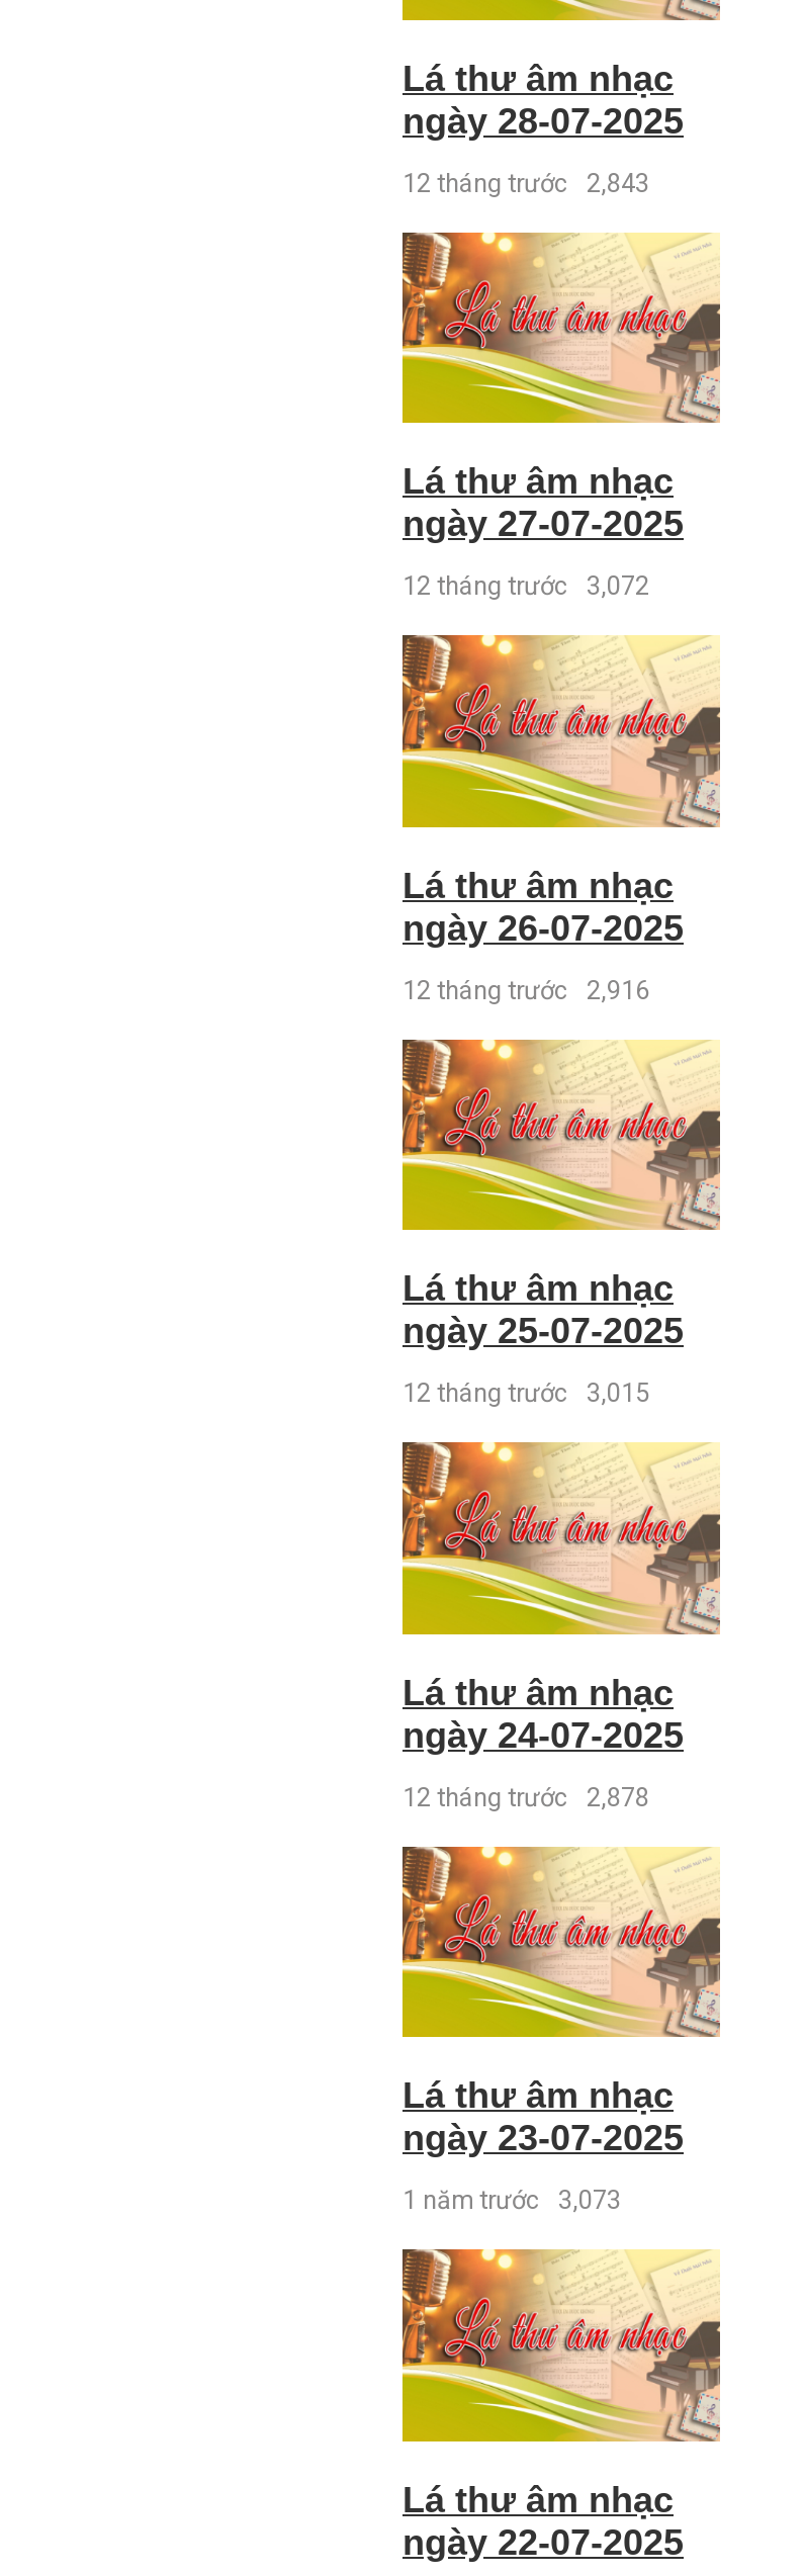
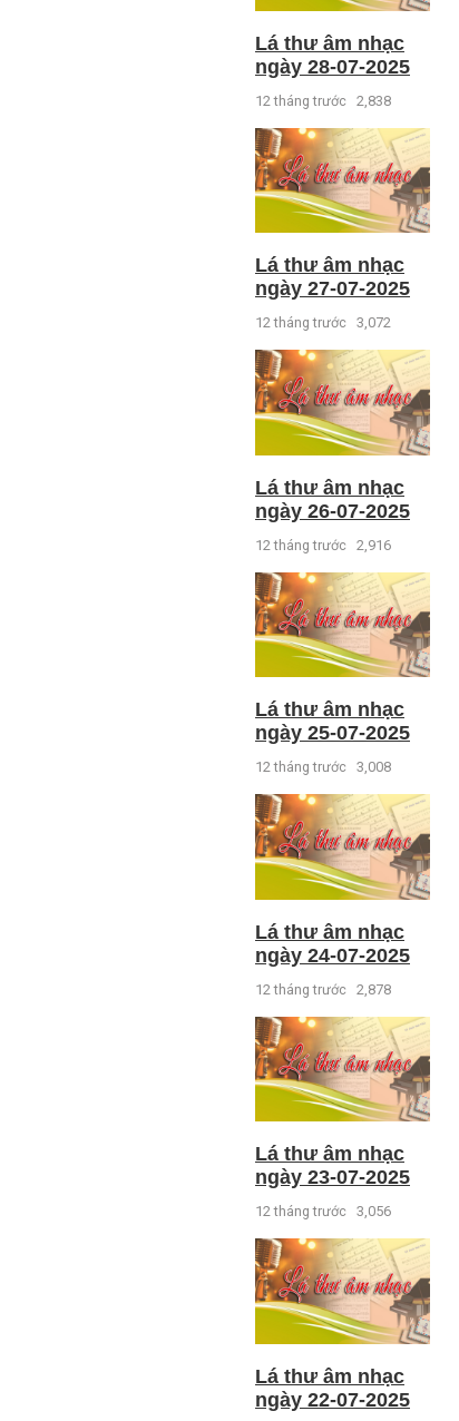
- 12 tháng trước 2,843
+ 12 tháng trước 2,838

- 12 tháng trước 3,015
+ 12 tháng trước 3,008

- 1 năm trước 3,073
+ 12 tháng trước 3,056
